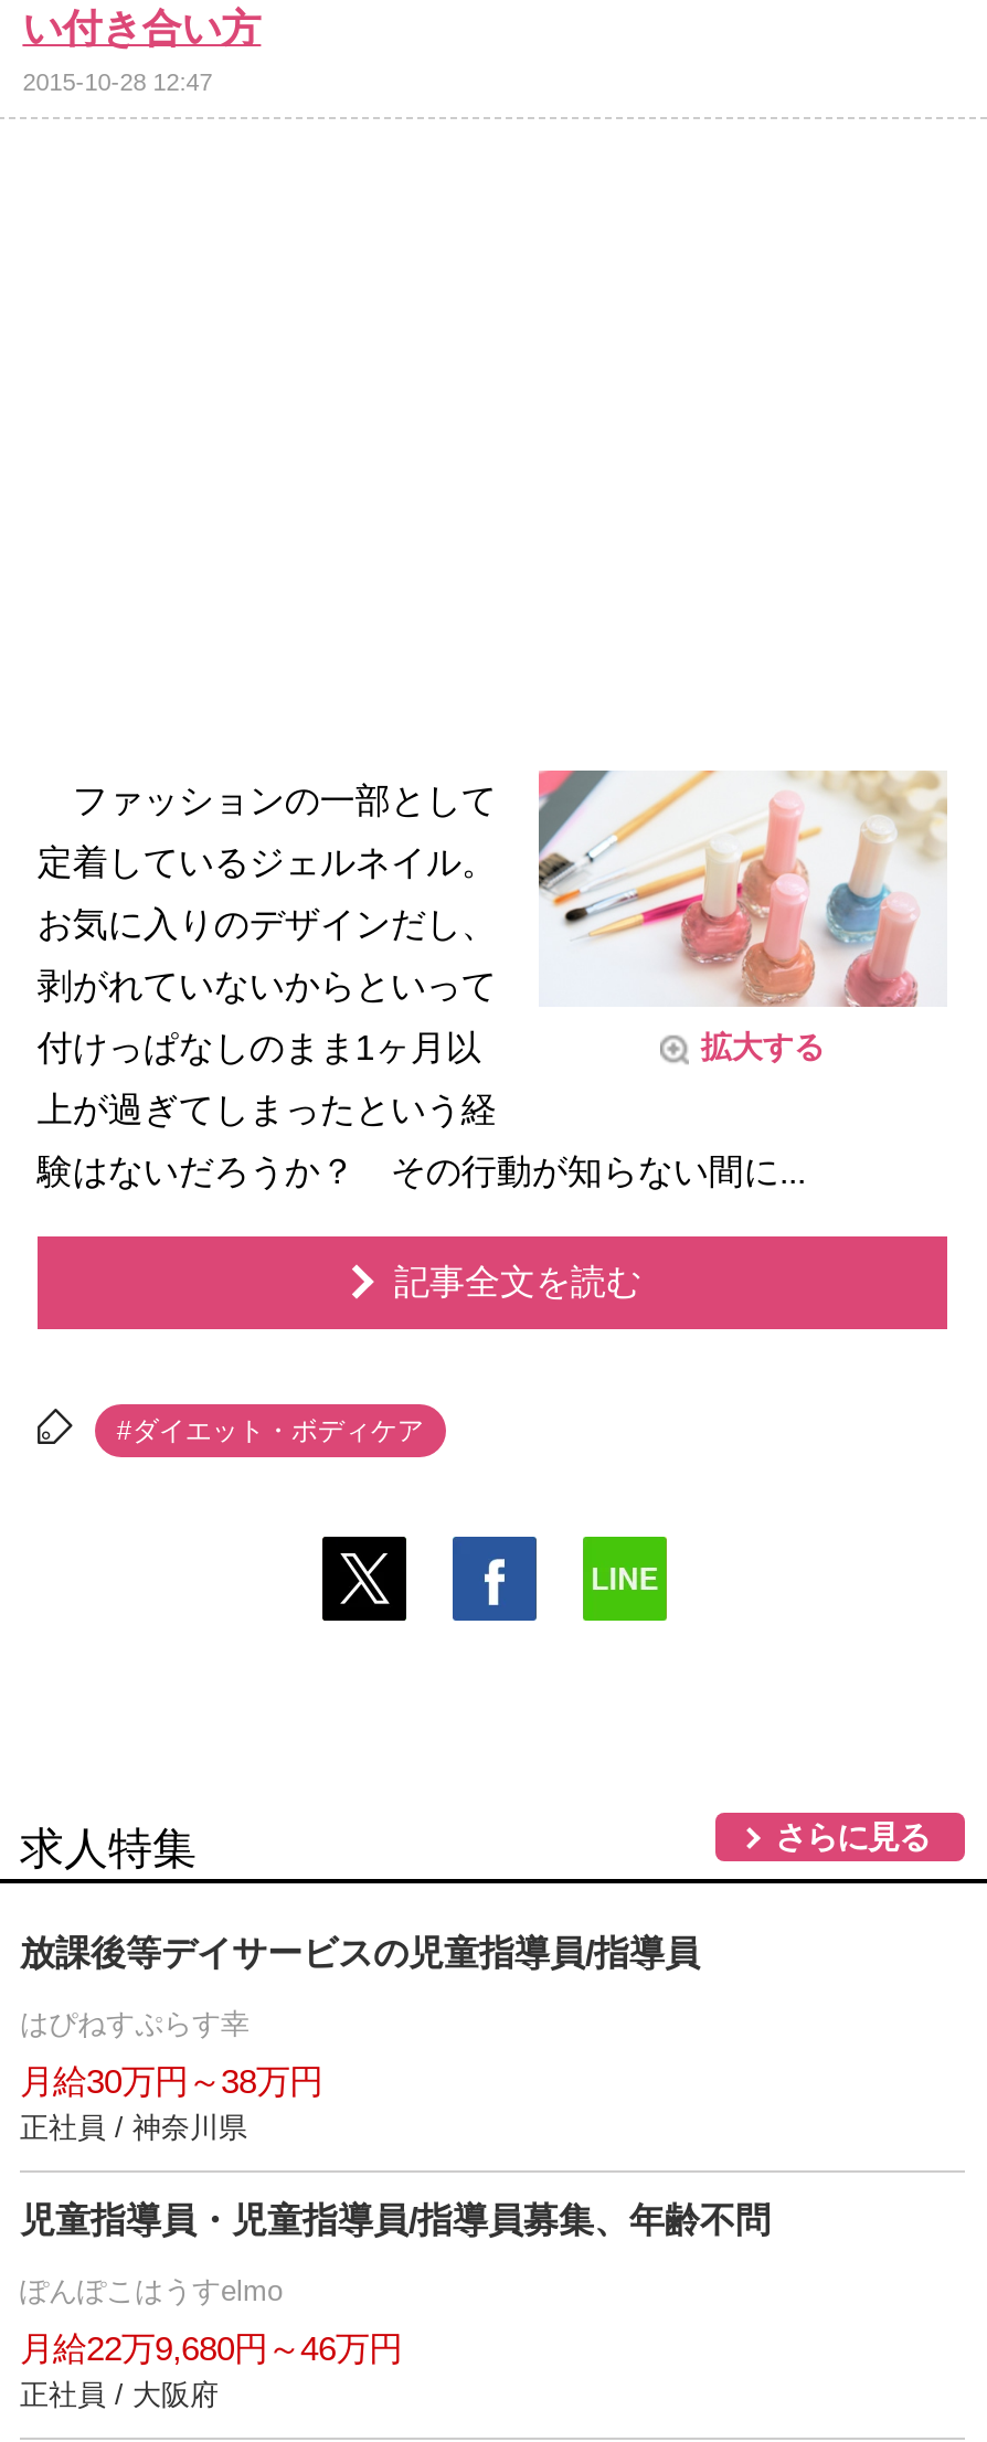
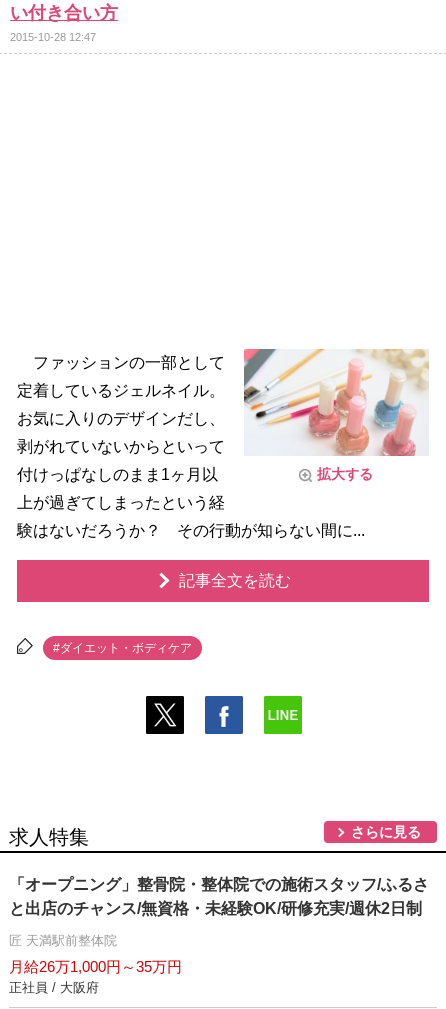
- 放課後等デイサービスの児童指導員/指導員
- はぴねすぷらす幸
- 月給30万円～38万円
- 正社員 / 神奈川県
- 児童指導員・児童指導員/指導員募集、年齢不問
- ぽんぽこはうすelmo
- 月給22万9,680円～46万円
+ 「オープニング」整骨院・整体院での施術スタッフ/ふるさ
+ と出店のチャンス/無資格・未経験OK/研修充実/週休2日制
+ 匠 天満駅前整体院
+ 月給26万1,000円～35万円
